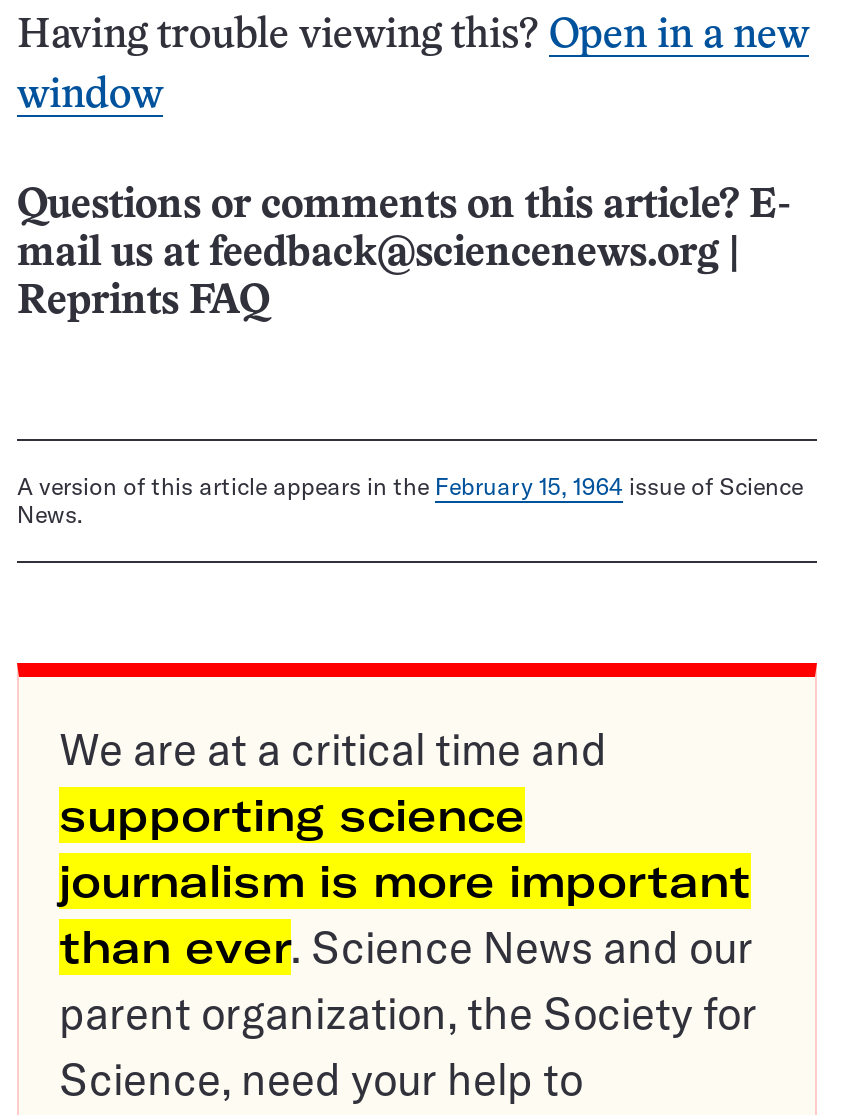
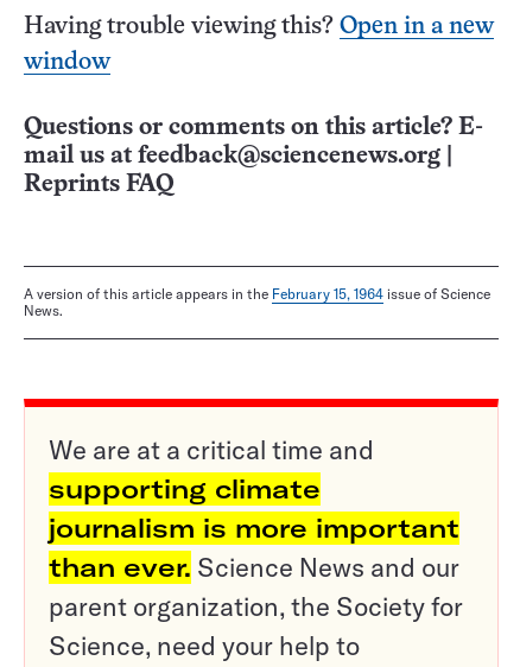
- supporting science
+ supporting climate
